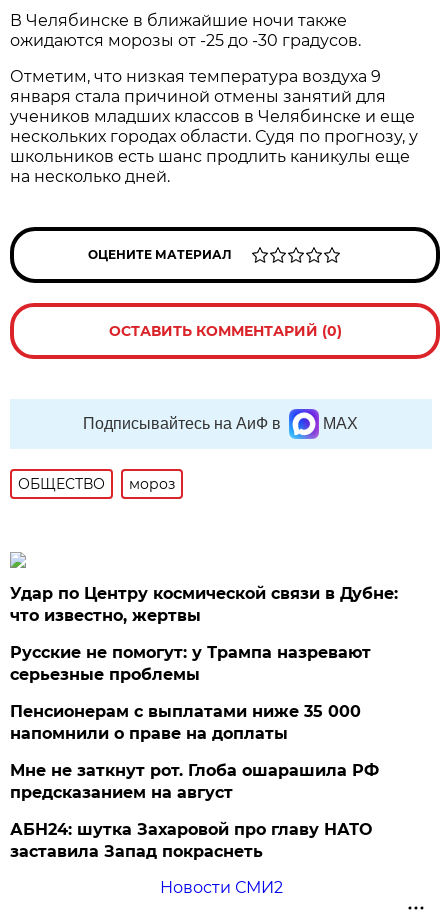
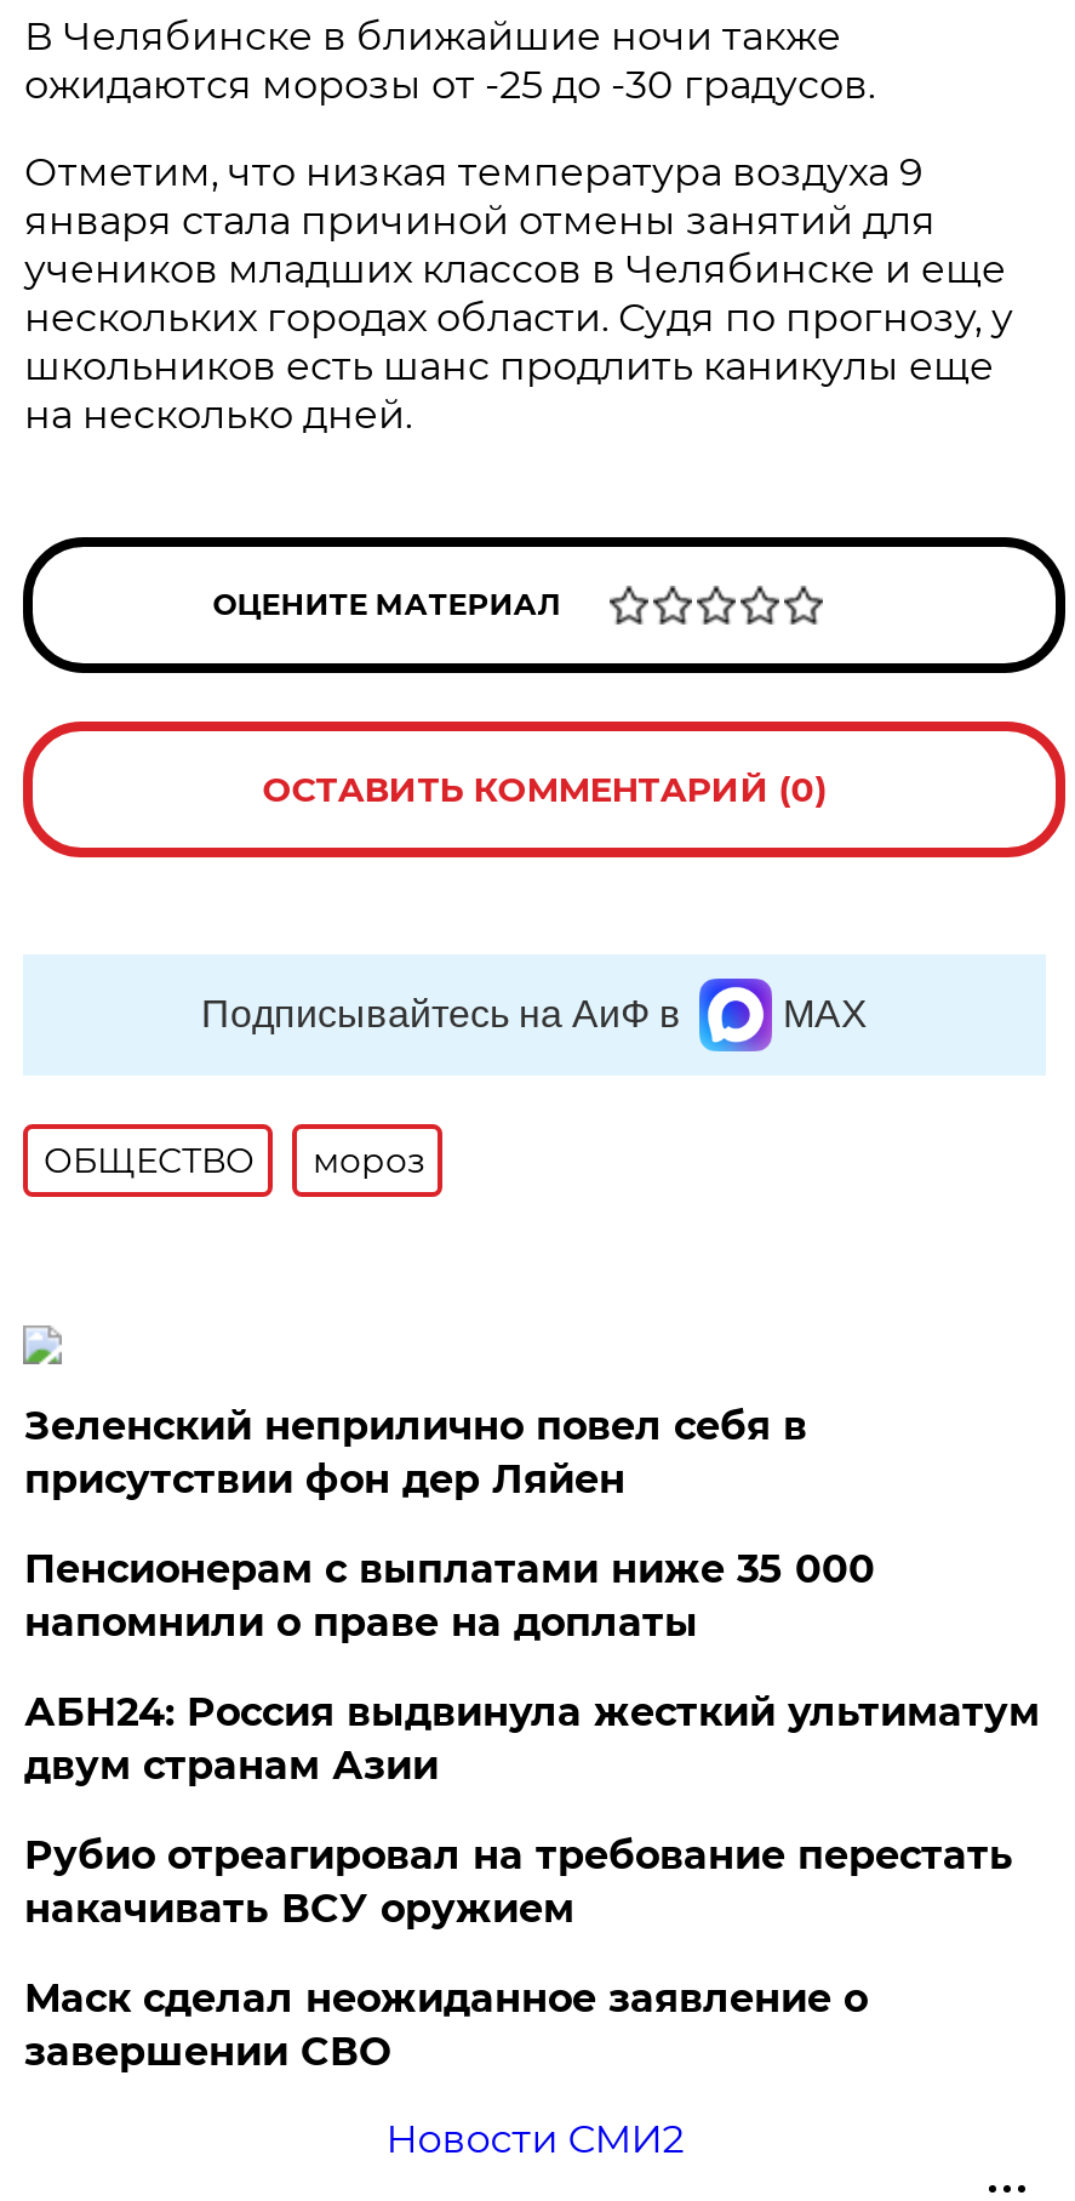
- Удар по Центру космической связи в Дубне:
- что известно, жертвы
- Русские не помогут: у Трампа назревают
- серьезные проблемы
+ Зеленский неприлично повел cебя в
+ присутствии фон дер Ляйен

moved up: Пенсионерам с выплатами ниже 35 000 | напомнили о праве на доплаты

- Мне не заткнут рот. Глоба ошарашила РФ
- предсказанием на август
- АБН24: шутка Захаровой про главу НАТО
- заставила Запад покраснеть
+ АБН24: Россия выдвинула жесткий ультиматум
+ двум странам Азии
+ Рубио отреагировал на требование перестать
+ накачивать ВСУ оружием
+ Маск сделал неожиданное заявление о
+ завершении СВО
